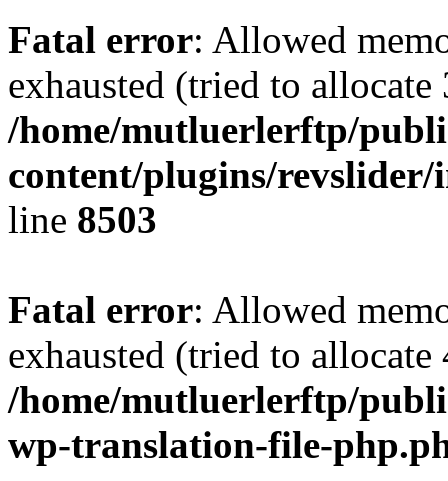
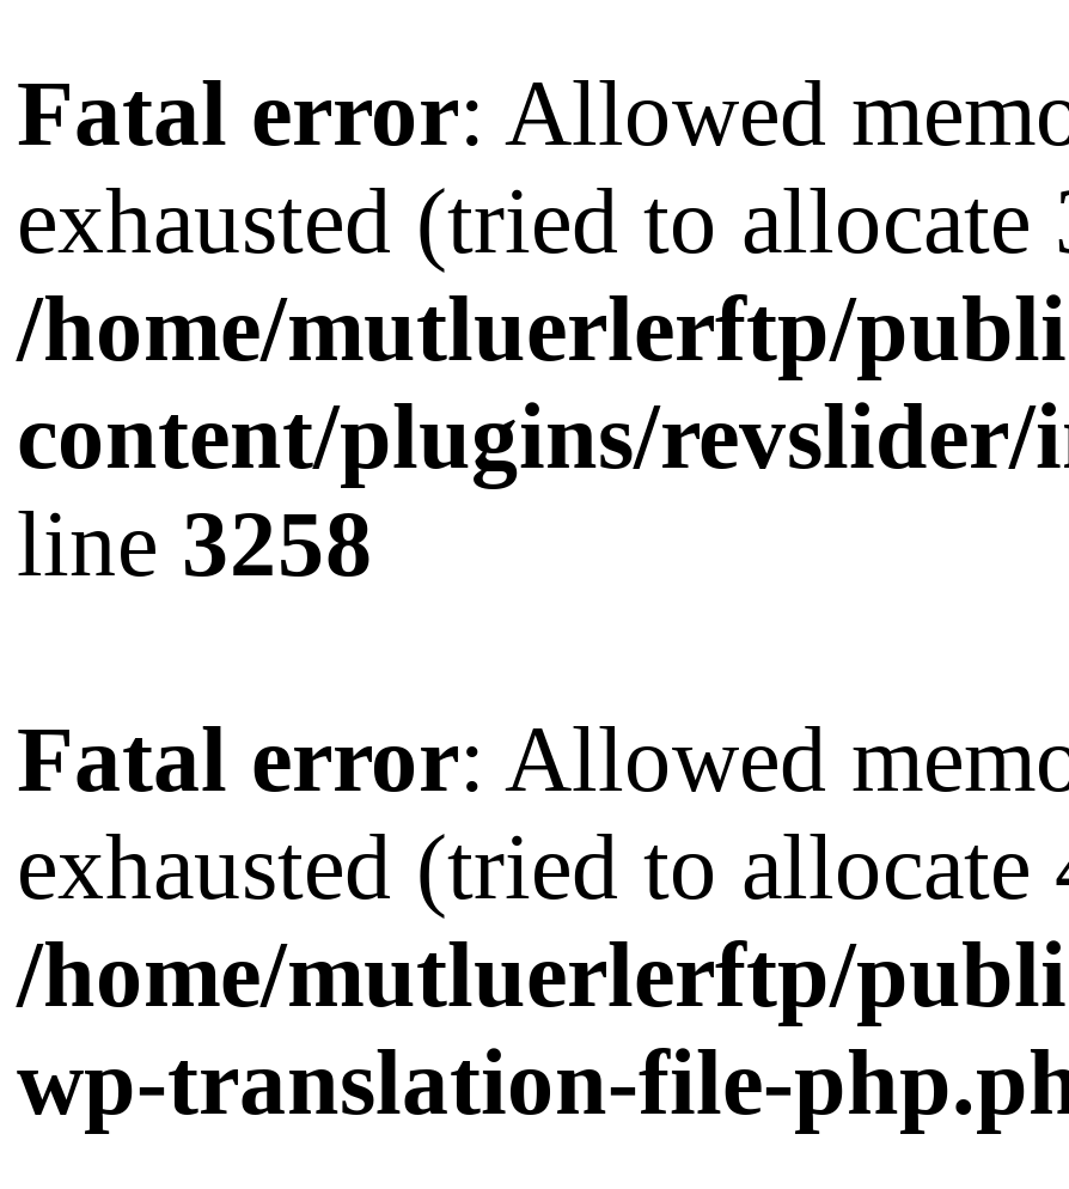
- line 8503
+ line 3258
